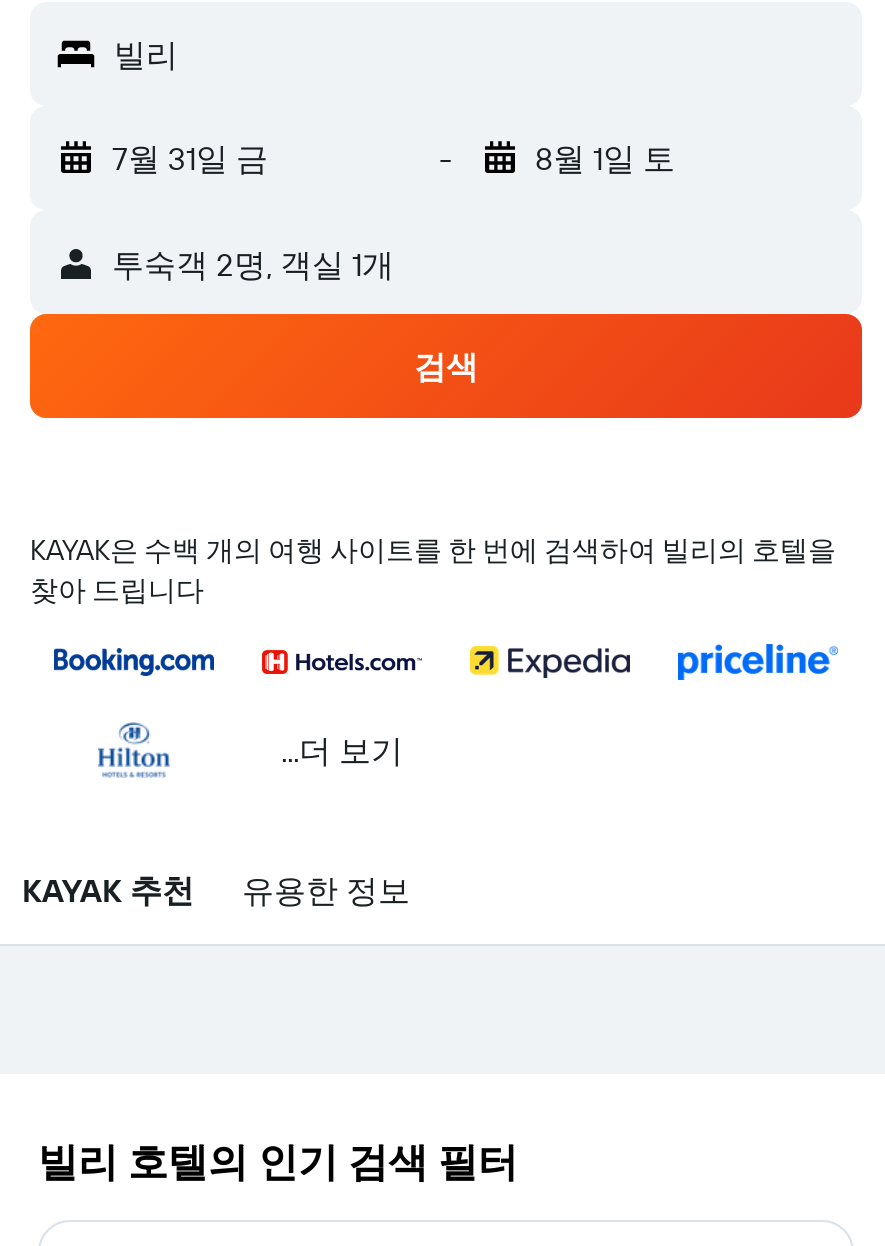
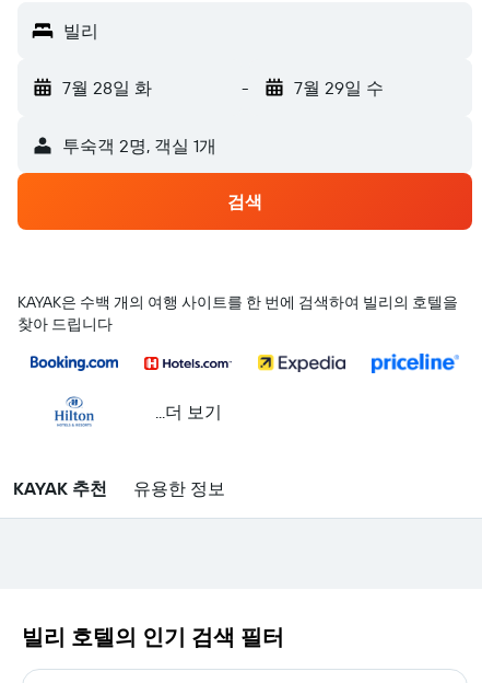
- 7월 31일 금
+ 7월 28일 화

- 8월 1일 토
+ 7월 29일 수
